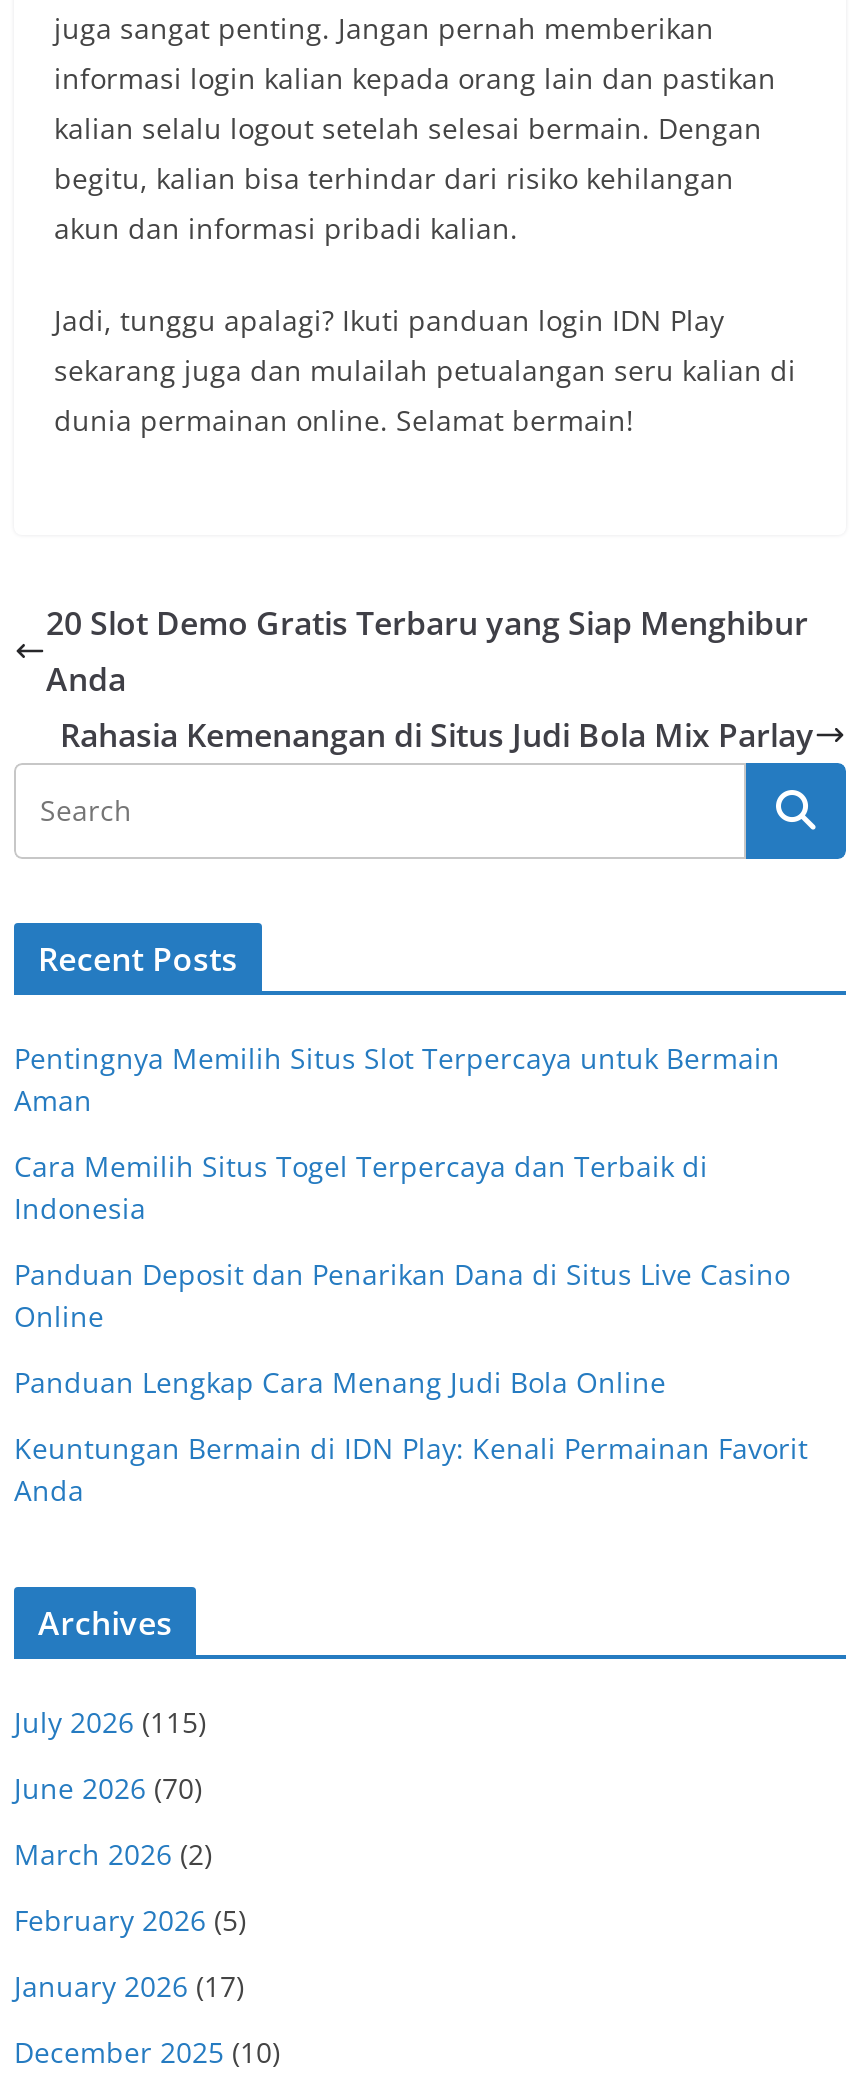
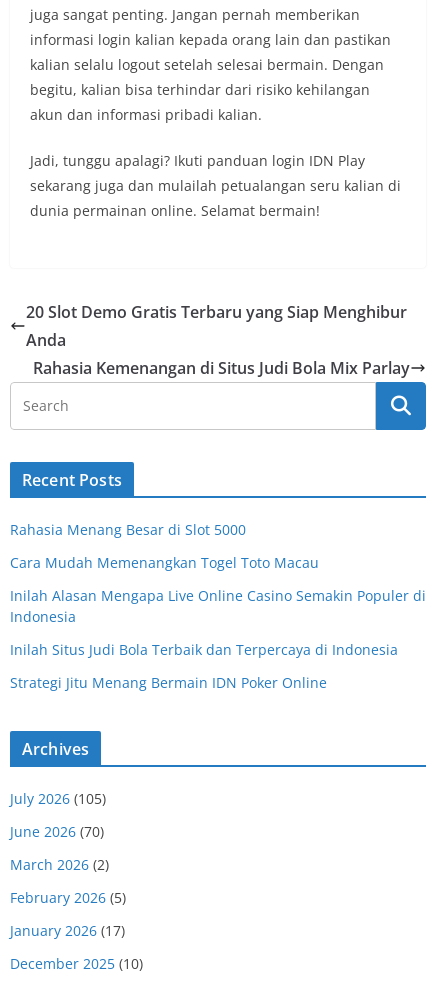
- Pentingnya Memilih Situs Slot Terpercaya untuk Bermain
- Aman
- Cara Memilih Situs Togel Terpercaya dan Terbaik di
+ Rahasia Menang Besar di Slot 5000
+ Cara Mudah Memenangkan Togel Toto Macau
+ Inilah Alasan Mengapa Live Online Casino Semakin Populer di

- Panduan Deposit dan Penarikan Dana di Situs Live Casino
- Online
- Panduan Lengkap Cara Menang Judi Bola Online
- Keuntungan Bermain di IDN Play: Kenali Permainan Favorit
- Anda
+ Inilah Situs Judi Bola Terbaik dan Terpercaya di Indonesia
+ Strategi Jitu Menang Bermain IDN Poker Online

- July 2026 (115)
+ July 2026 (105)
